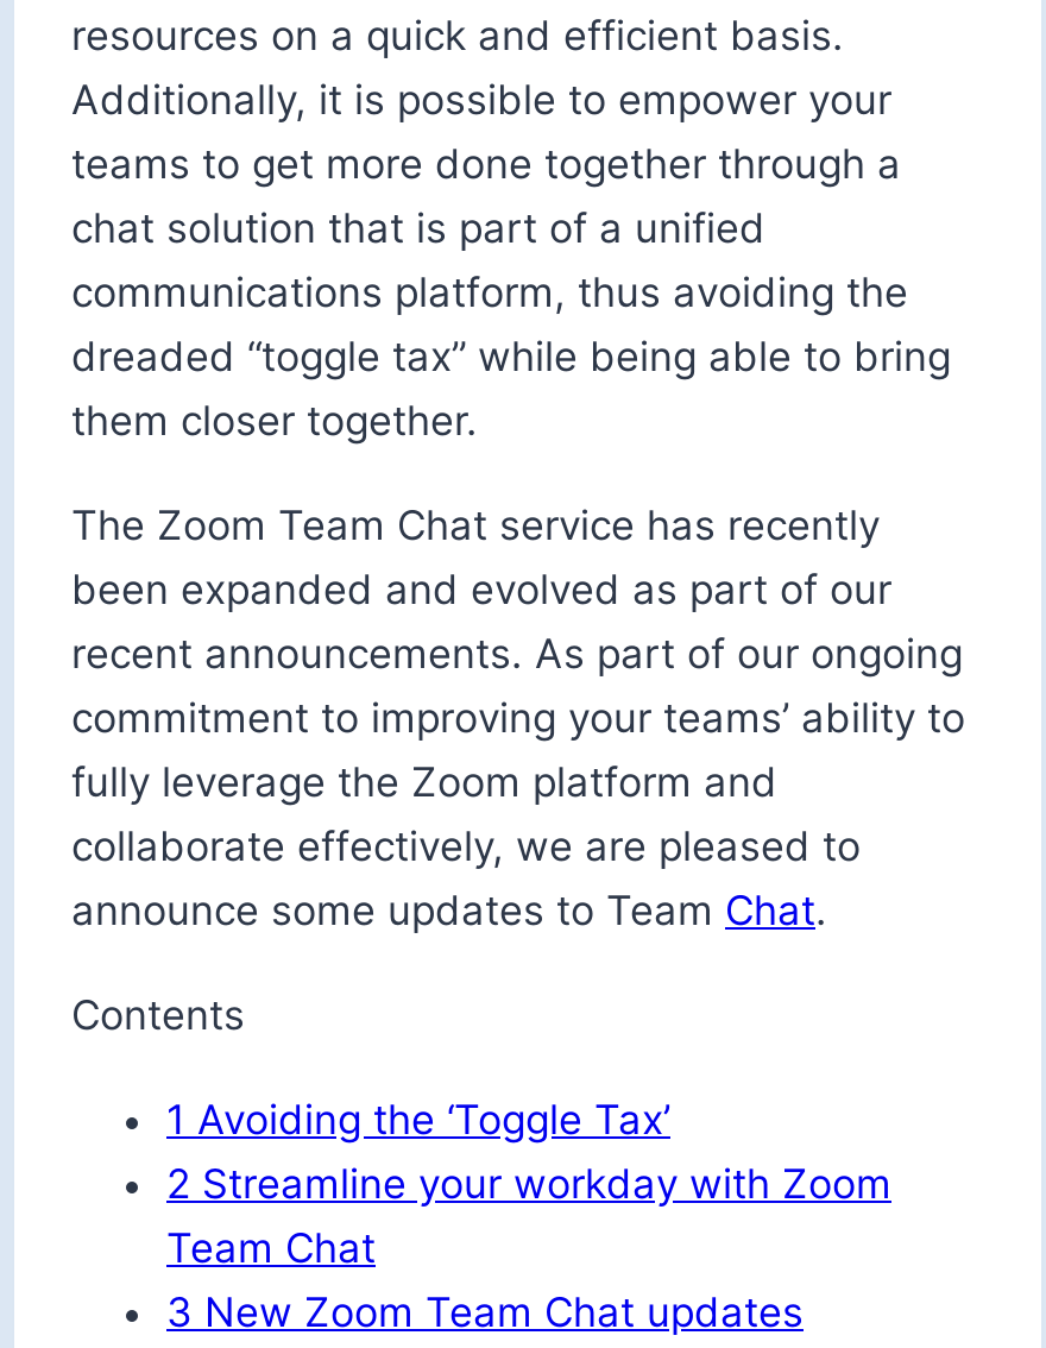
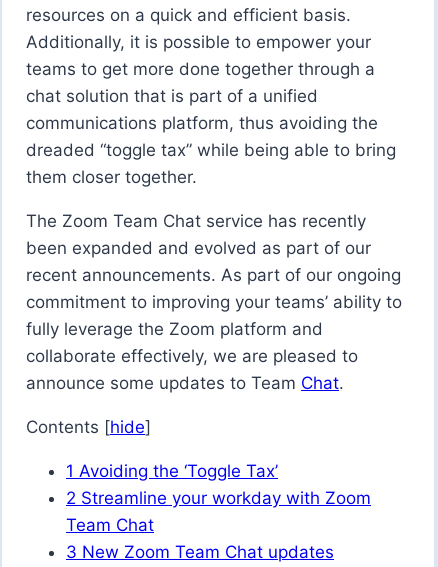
- Contents
+ Contents [hide]
